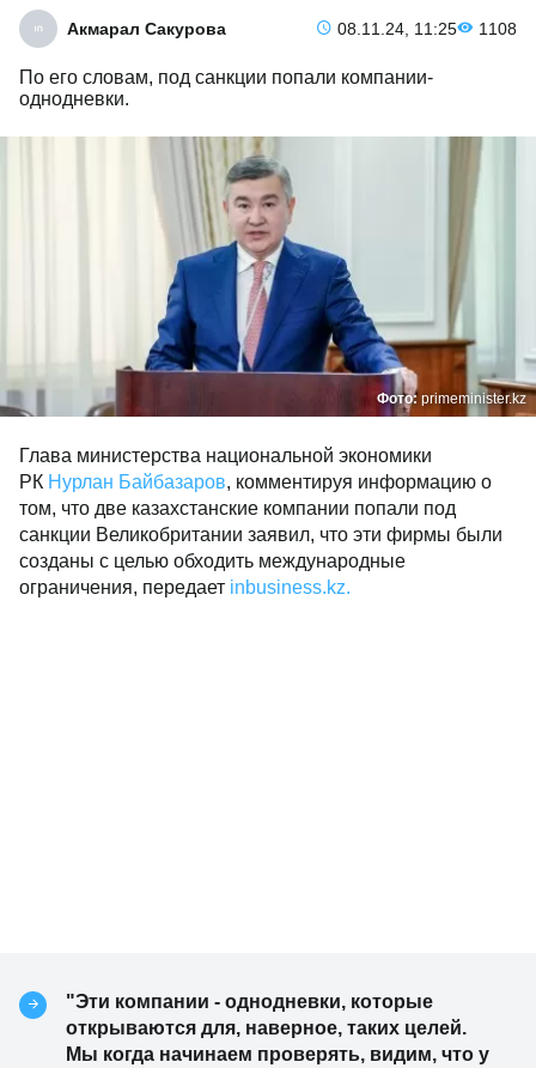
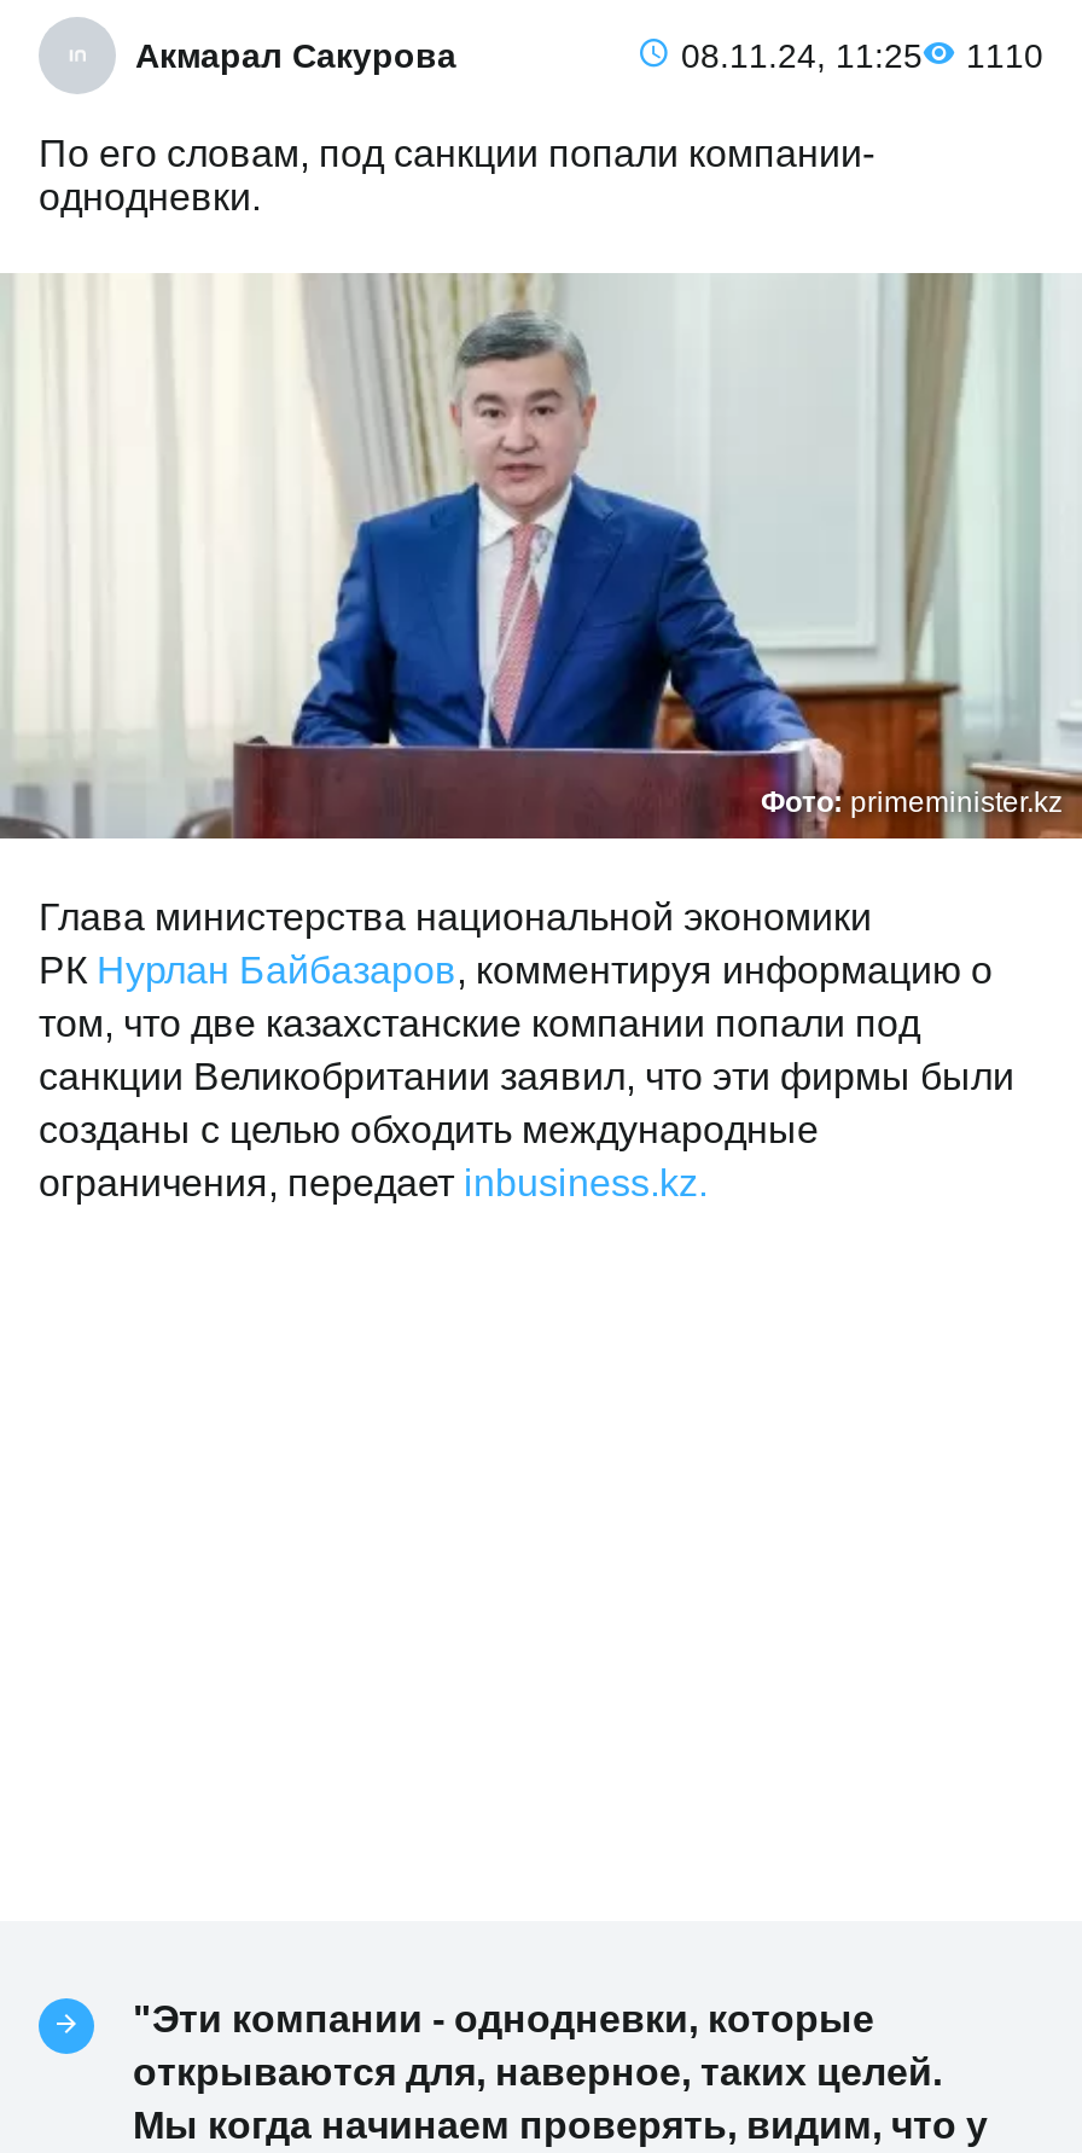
- 08.11.24, 11:25 1108
+ 08.11.24, 11:25 1110
